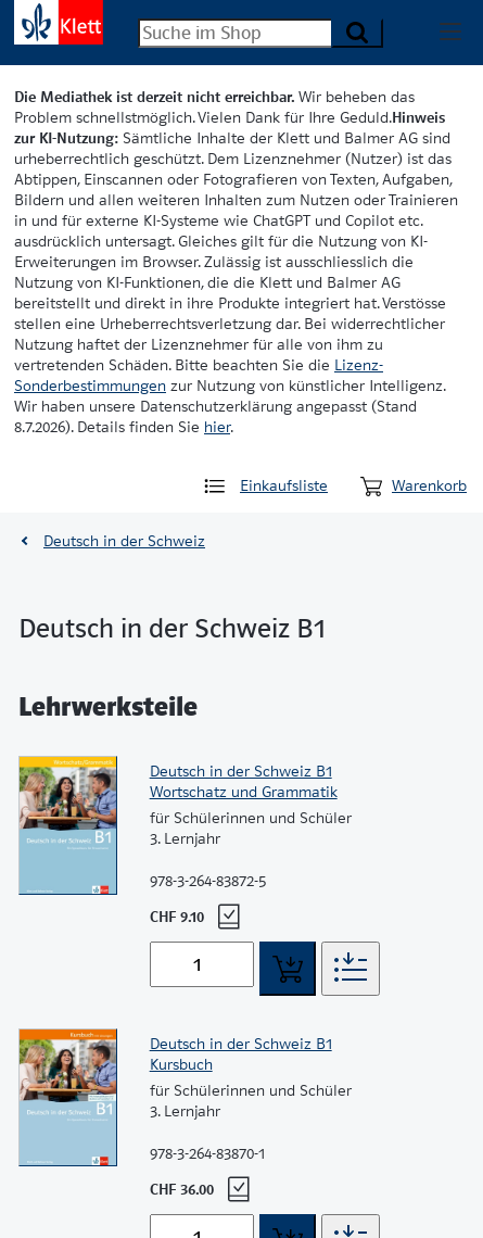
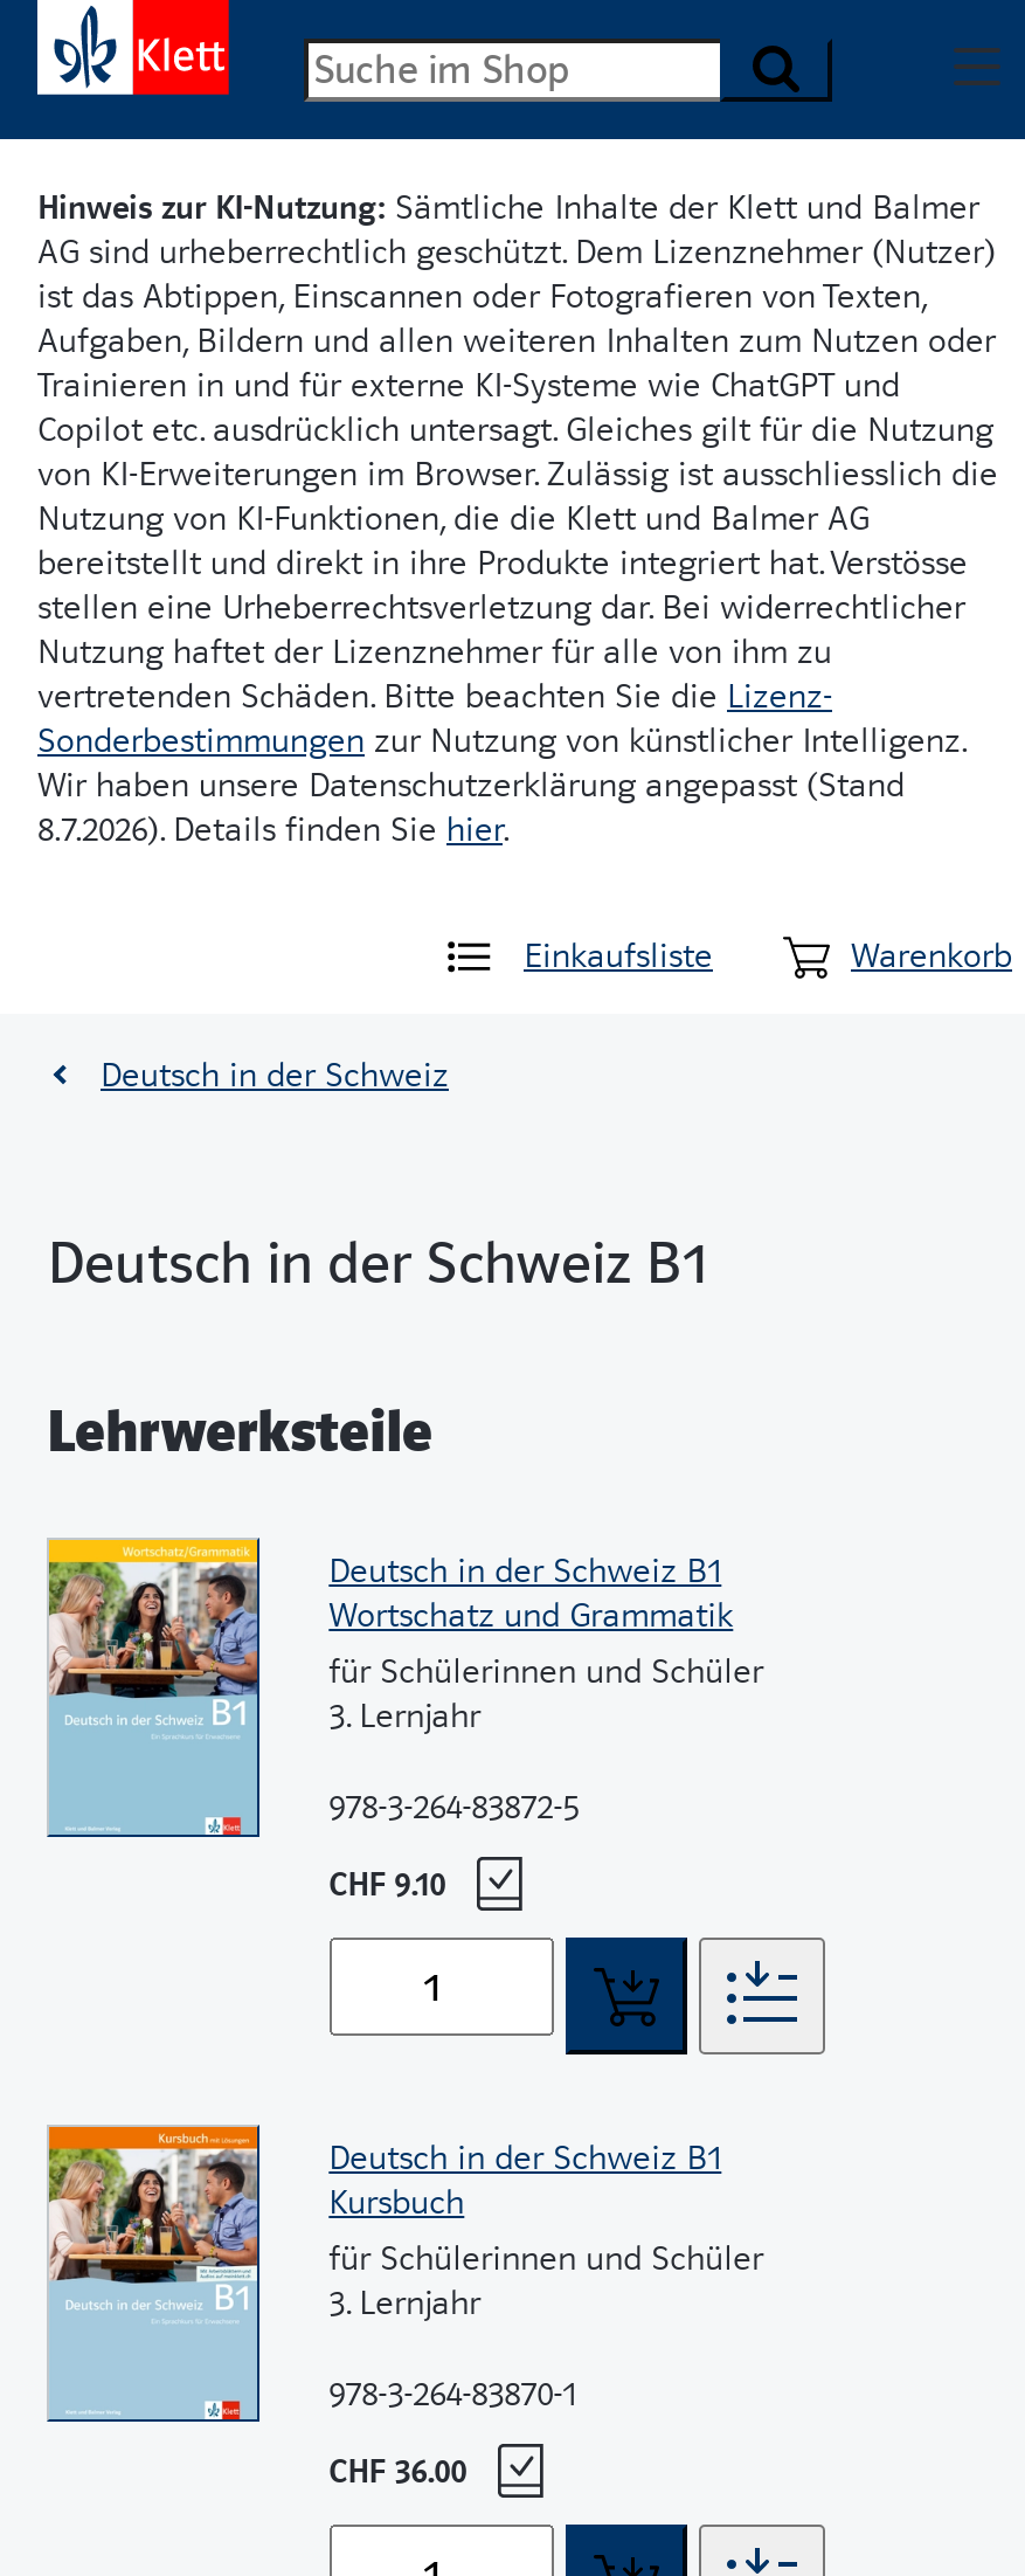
- Die Mediathek ist derzeit nicht erreichbar. Wir beheben das
- Problem schnellstmöglich. Vielen Dank für Ihre Geduld.Hinweis
- zur KI-Nutzung: Sämtliche Inhalte der Klett und Balmer AG sind
- urheberrechtlich geschützt. Dem Lizenznehmer (Nutzer) ist das
- Abtippen, Einscannen oder Fotografieren von Texten, Aufgaben,
- Bildern und allen weiteren Inhalten zum Nutzen oder Trainieren
- in und für externe KI-Systeme wie ChatGPT und Copilot etc.
- ausdrücklich untersagt. Gleiches gilt für die Nutzung von KI-
- Erweiterungen im Browser. Zulässig ist ausschliesslich die
+ Hinweis zur KI-Nutzung: Sämtliche Inhalte der Klett und Balmer
+ AG sind urheberrechtlich geschützt. Dem Lizenznehmer (Nutzer)
+ ist das Abtippen, Einscannen oder Fotografieren von Texten,
+ Aufgaben, Bildern und allen weiteren Inhalten zum Nutzen oder
+ Trainieren in und für externe KI-Systeme wie ChatGPT und
+ Copilot etc. ausdrücklich untersagt. Gleiches gilt für die Nutzung
+ von KI-Erweiterungen im Browser. Zulässig ist ausschliesslich die
